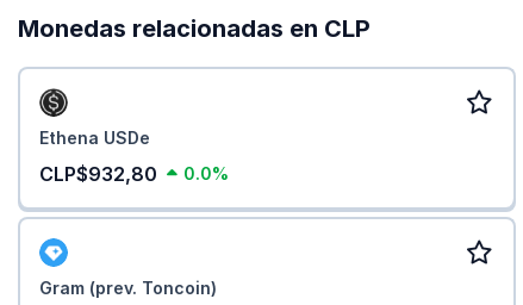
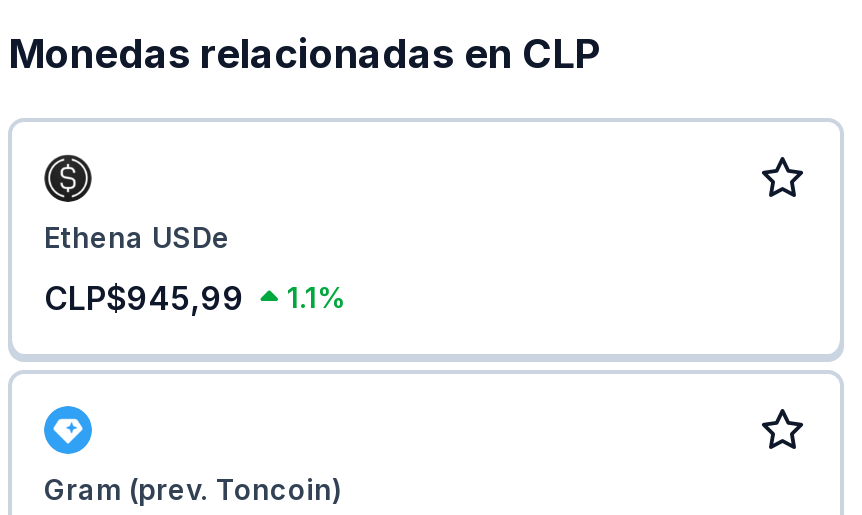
- CLP$932,80
- 0.0%
+ CLP$945,99
+ 1.1%
